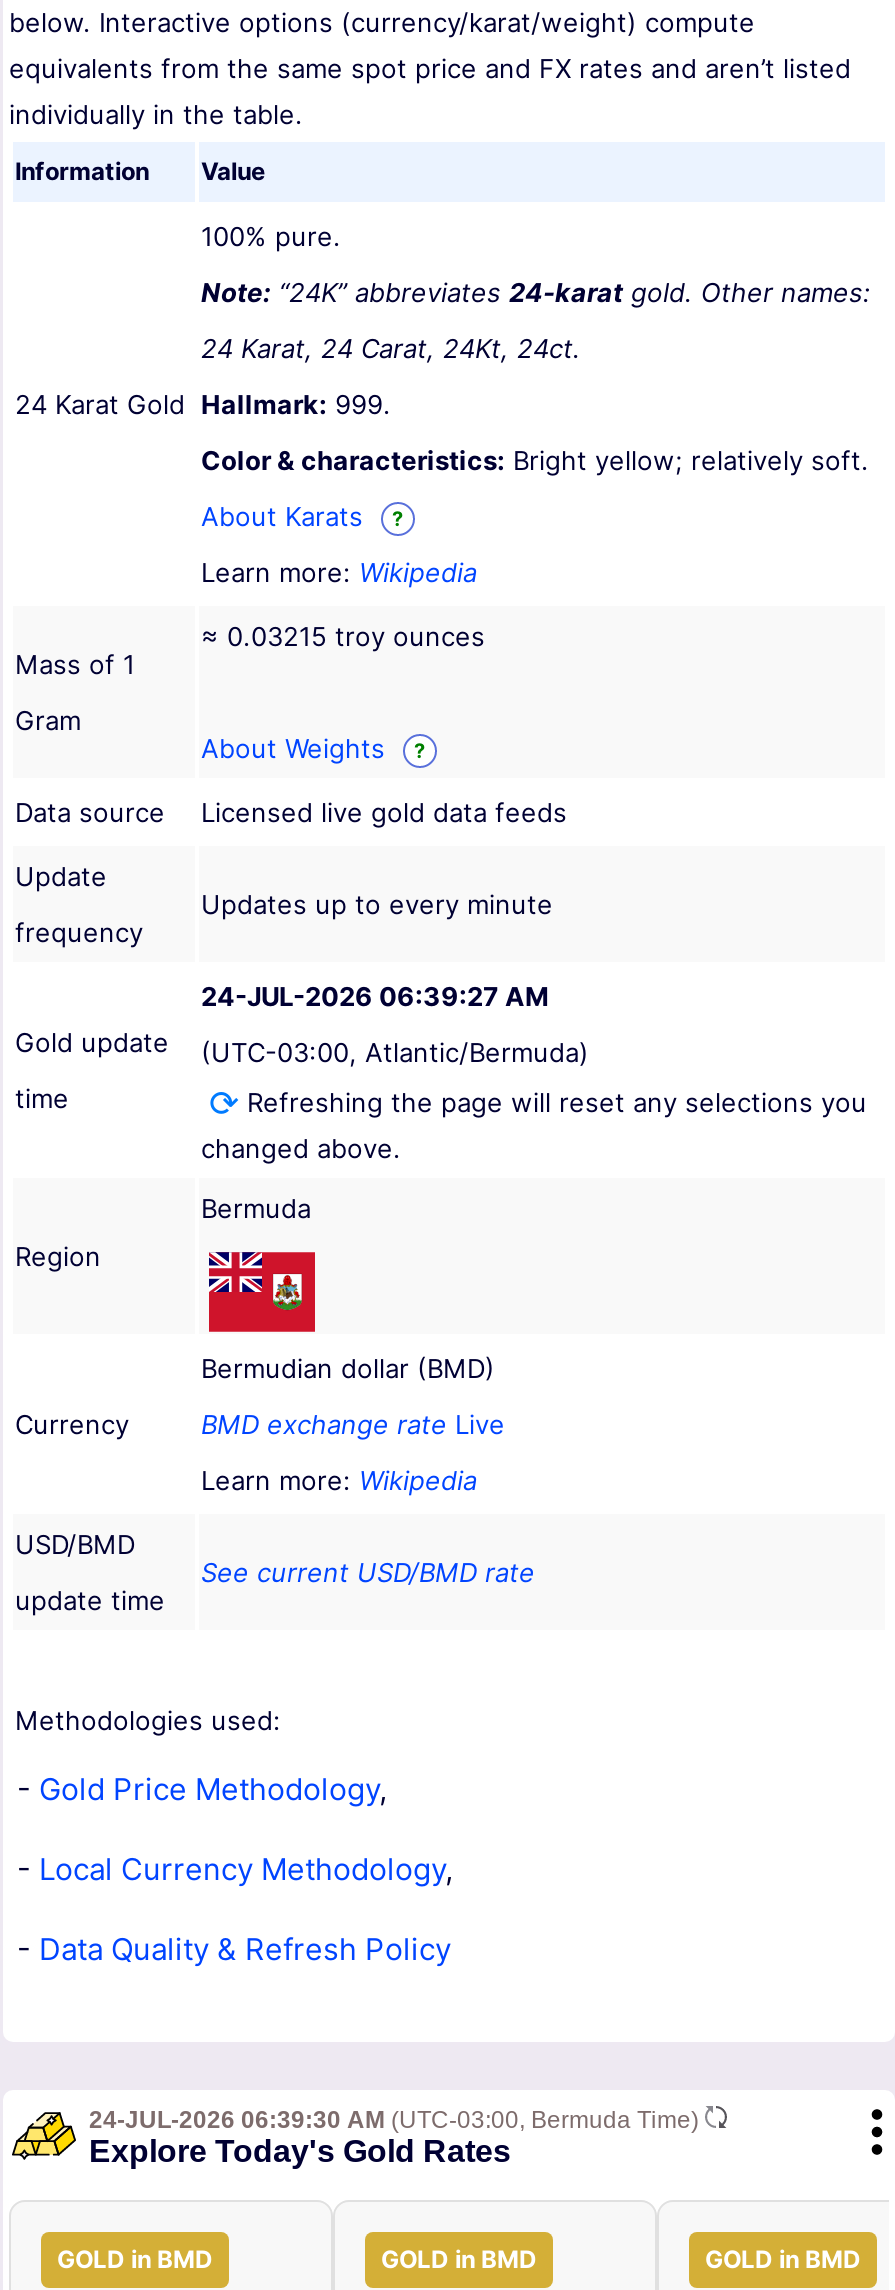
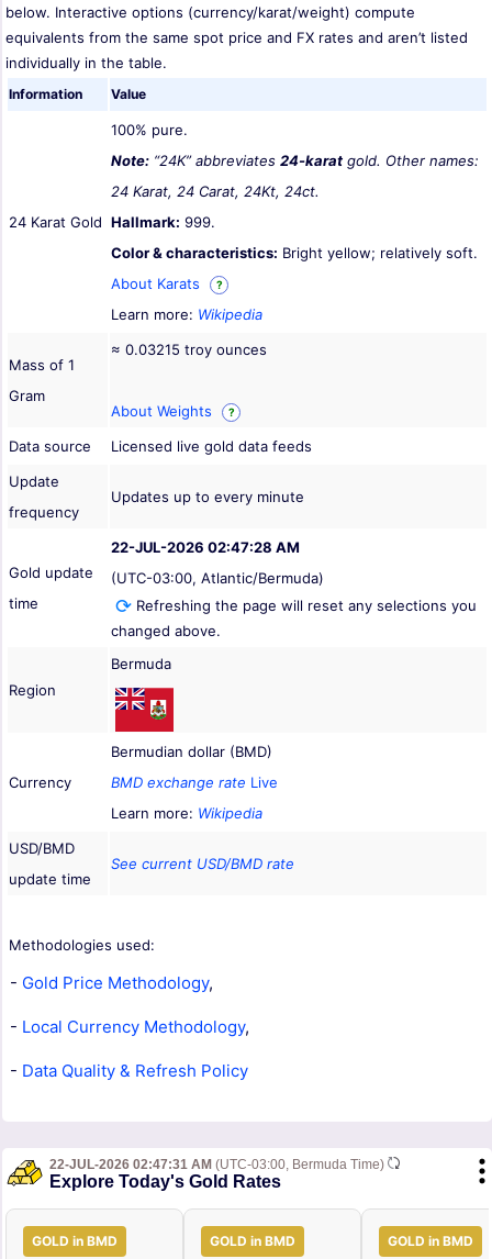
- 24-JUL-2026 06:39:27 AM
+ 22-JUL-2026 02:47:28 AM

- 24-JUL-2026 06:39:30 AM (UTC-03:00, Bermuda Time)
+ 22-JUL-2026 02:47:31 AM (UTC-03:00, Bermuda Time)
